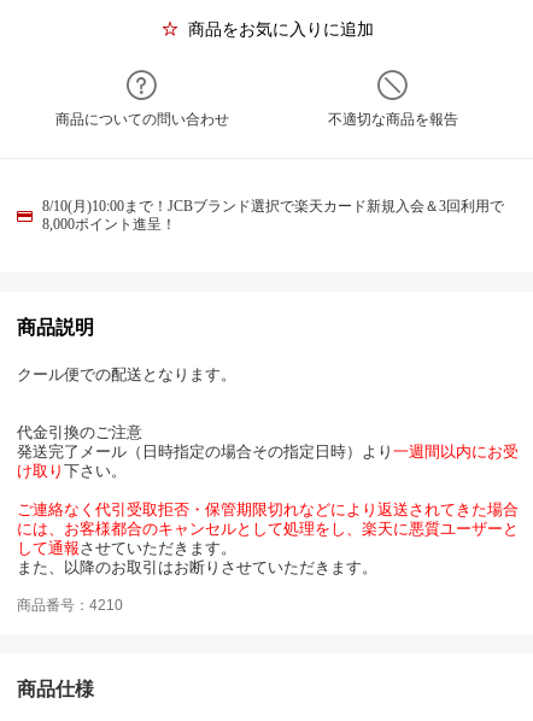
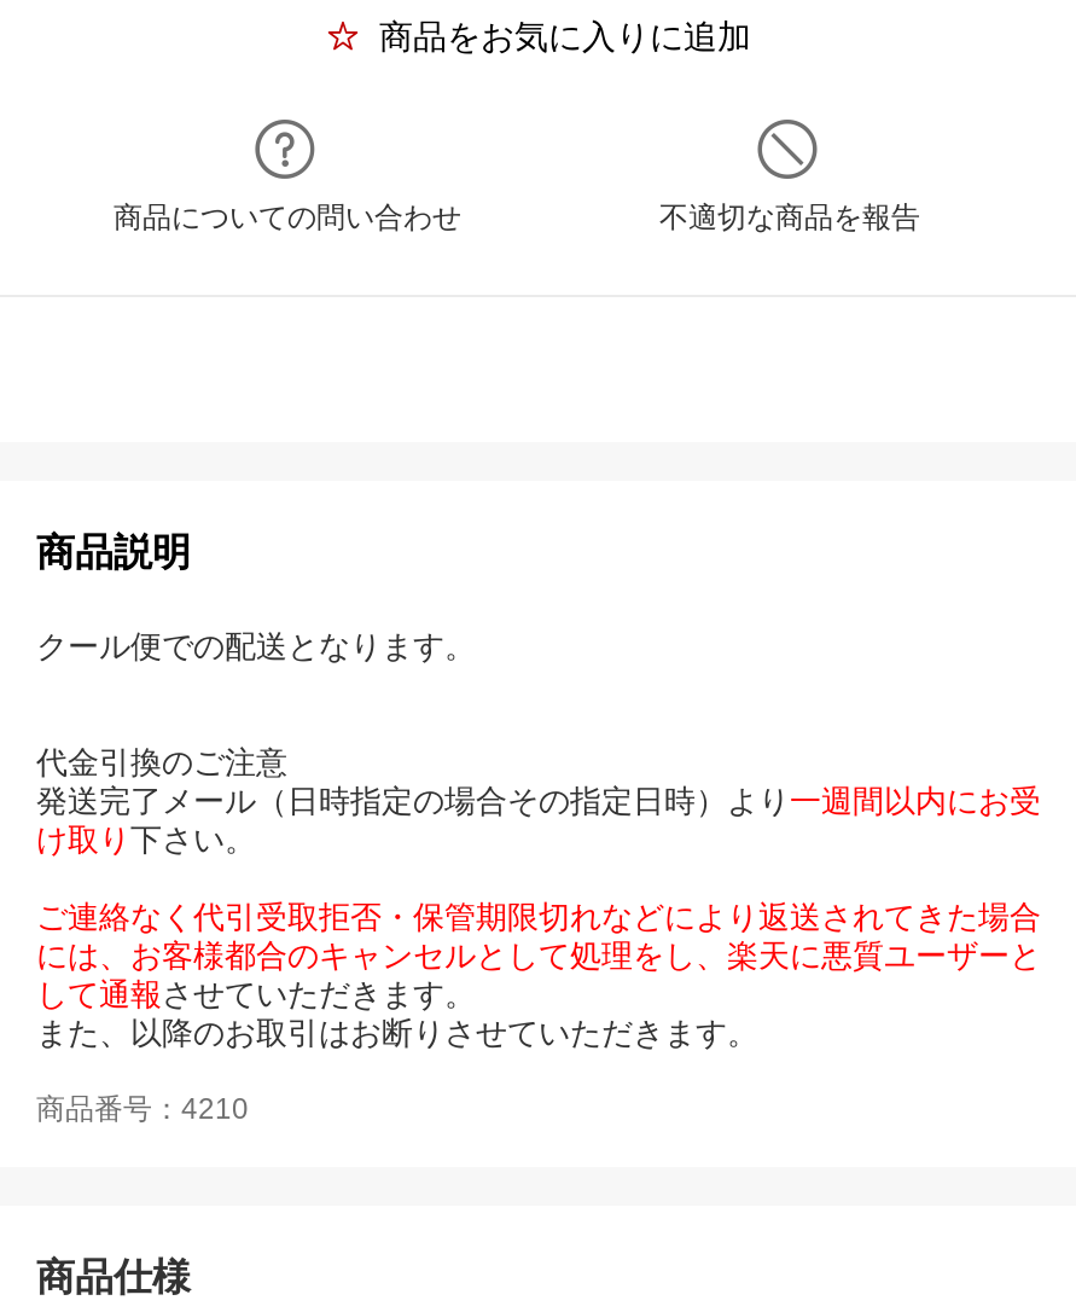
- 8/10(月)10:00まで！JCBブランド選択で楽天カード新規入会＆3回利用で
- 8,000ポイント進呈！
